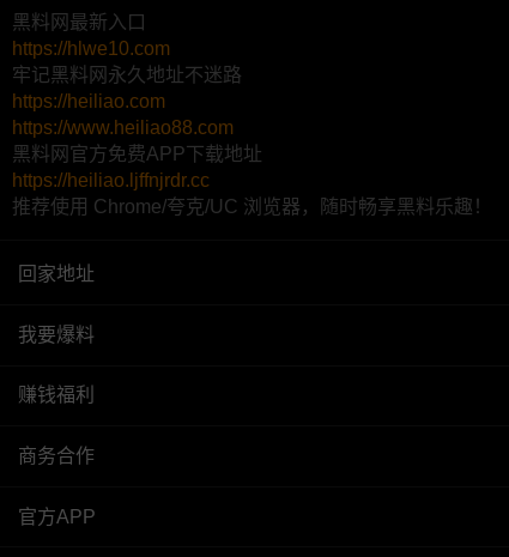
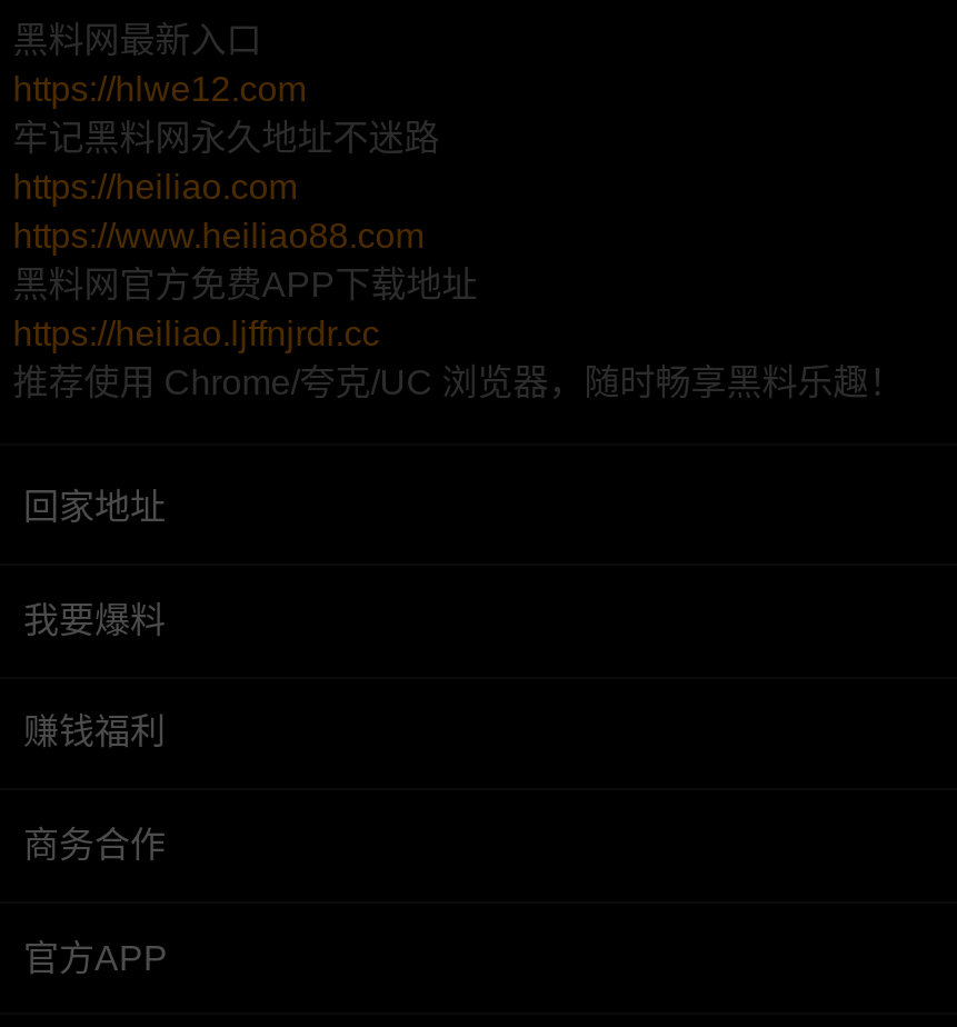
- https://hlwe10.com
+ https://hlwe12.com
